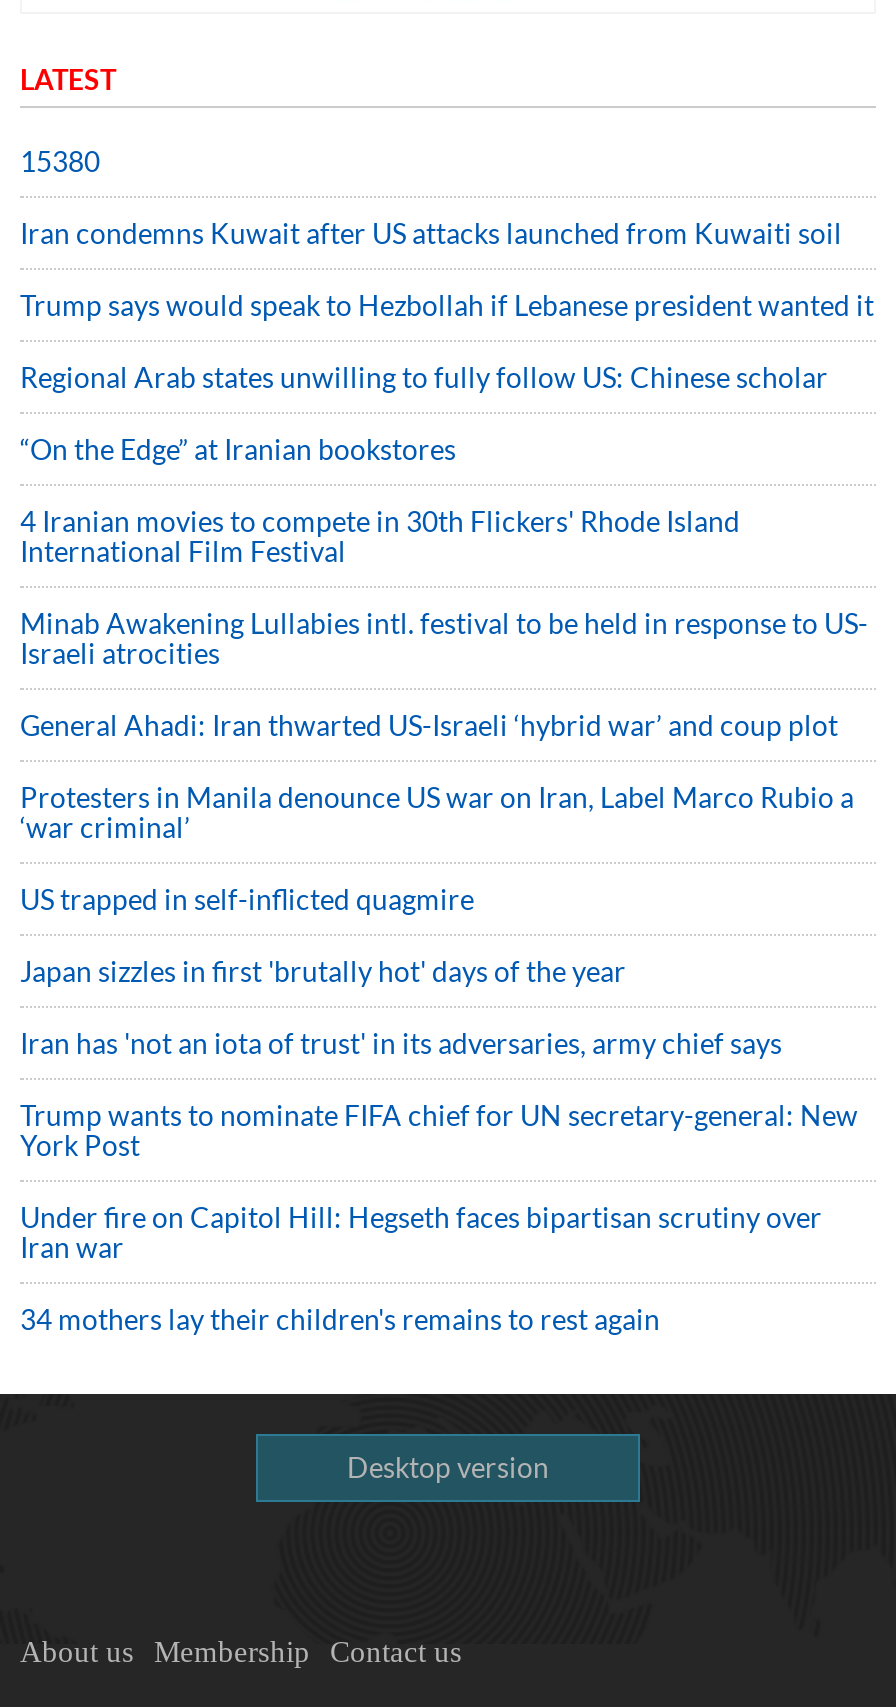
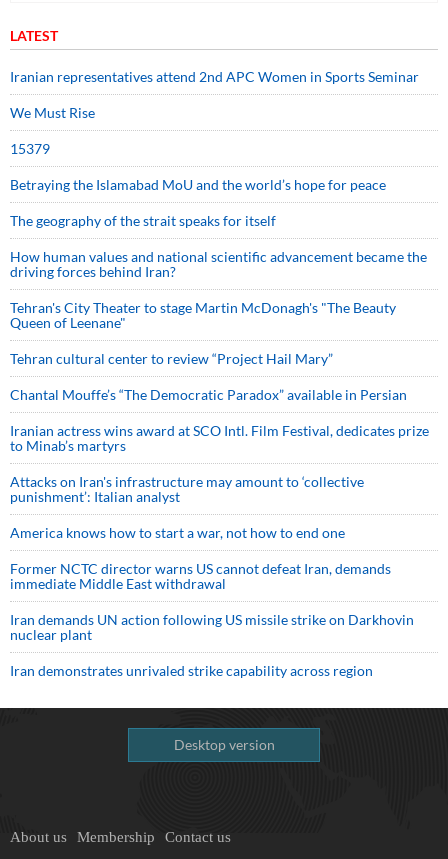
- 15380
+ Iranian representatives attend 2nd APC Women in Sports Seminar

- Iran condemns Kuwait after US attacks launched from Kuwaiti soil
+ We Must Rise

- Trump says would speak to Hezbollah if Lebanese president wanted it
+ 15379

- Regional Arab states unwilling to fully follow US: Chinese scholar
+ Betraying the Islamabad MoU and the world’s hope for peace

- “On the Edge” at Iranian bookstores
+ The geography of the strait speaks for itself

- 4 Iranian movies to compete in 30th Flickers' Rhode Island
- International Film Festival
+ How human values and national scientific advancement became the
+ driving forces behind Iran?

- Minab Awakening Lullabies intl. festival to be held in response to US-
- Israeli atrocities
+ Tehran's City Theater to stage Martin McDonagh's "The Beauty
+ Queen of Leenane"

- General Ahadi: Iran thwarted US-Israeli ‘hybrid war’ and coup plot
+ Tehran cultural center to review “Project Hail Mary”

- Protesters in Manila denounce US war on Iran, Label Marco Rubio a
- ‘war criminal’
+ Chantal Mouffe’s “The Democratic Paradox” available in Persian

- US trapped in self-inflicted quagmire
+ Iranian actress wins award at SCO Intl. Film Festival, dedicates prize
+ to Minab’s martyrs

- Japan sizzles in first 'brutally hot' days of the year
+ Attacks on Iran's infrastructure may amount to ‘collective
+ punishment’: Italian analyst

- Iran has 'not an iota of trust' in its adversaries, army chief says
+ America knows how to start a war, not how to end one

- Trump wants to nominate FIFA chief for UN secretary-general: New
- York Post
+ Former NCTC director warns US cannot defeat Iran, demands
+ immediate Middle East withdrawal

- Under fire on Capitol Hill: Hegseth faces bipartisan scrutiny over
- Iran war
+ Iran demands UN action following US missile strike on Darkhovin
+ nuclear plant

- 34 mothers lay their children's remains to rest again
+ Iran demonstrates unrivaled strike capability across region
